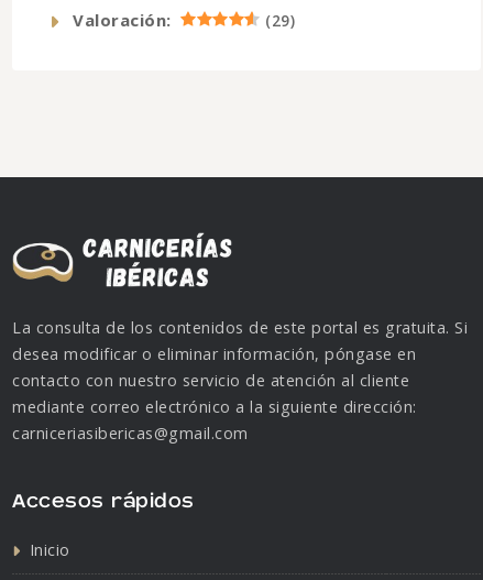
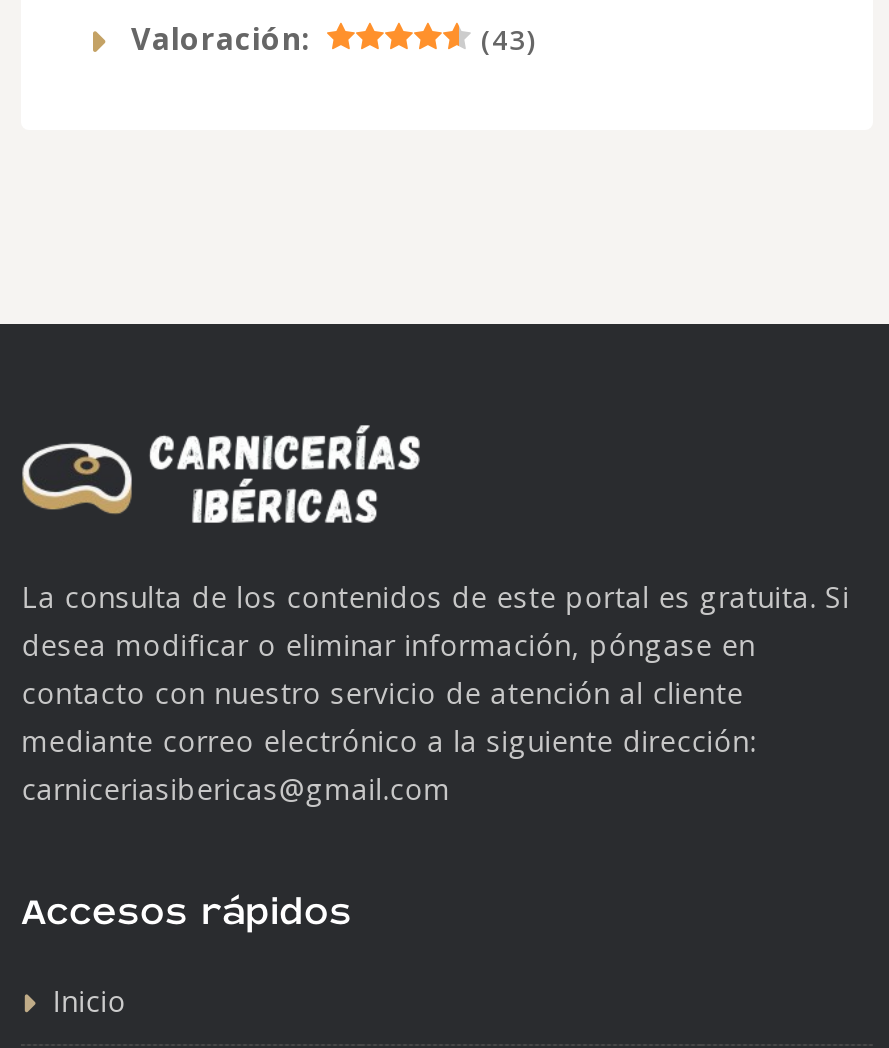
- (29)
+ (43)
